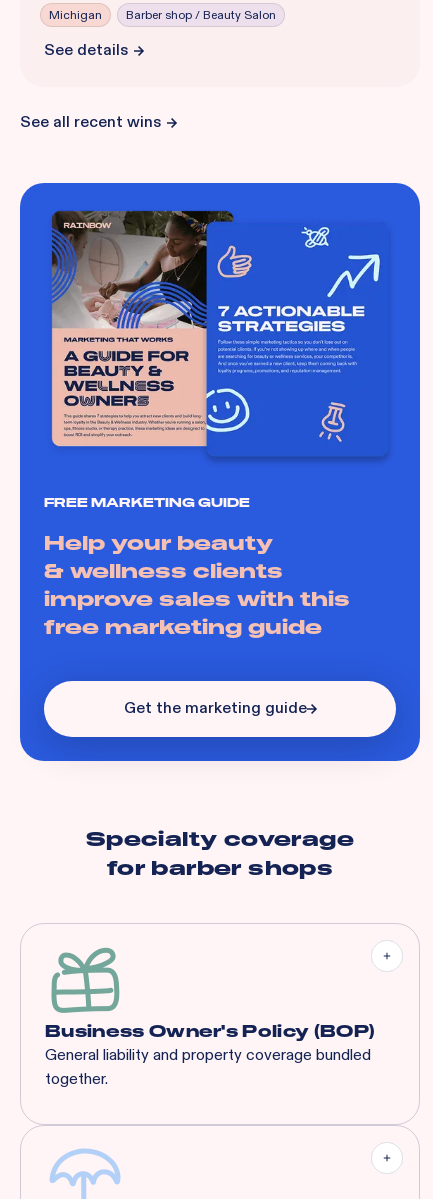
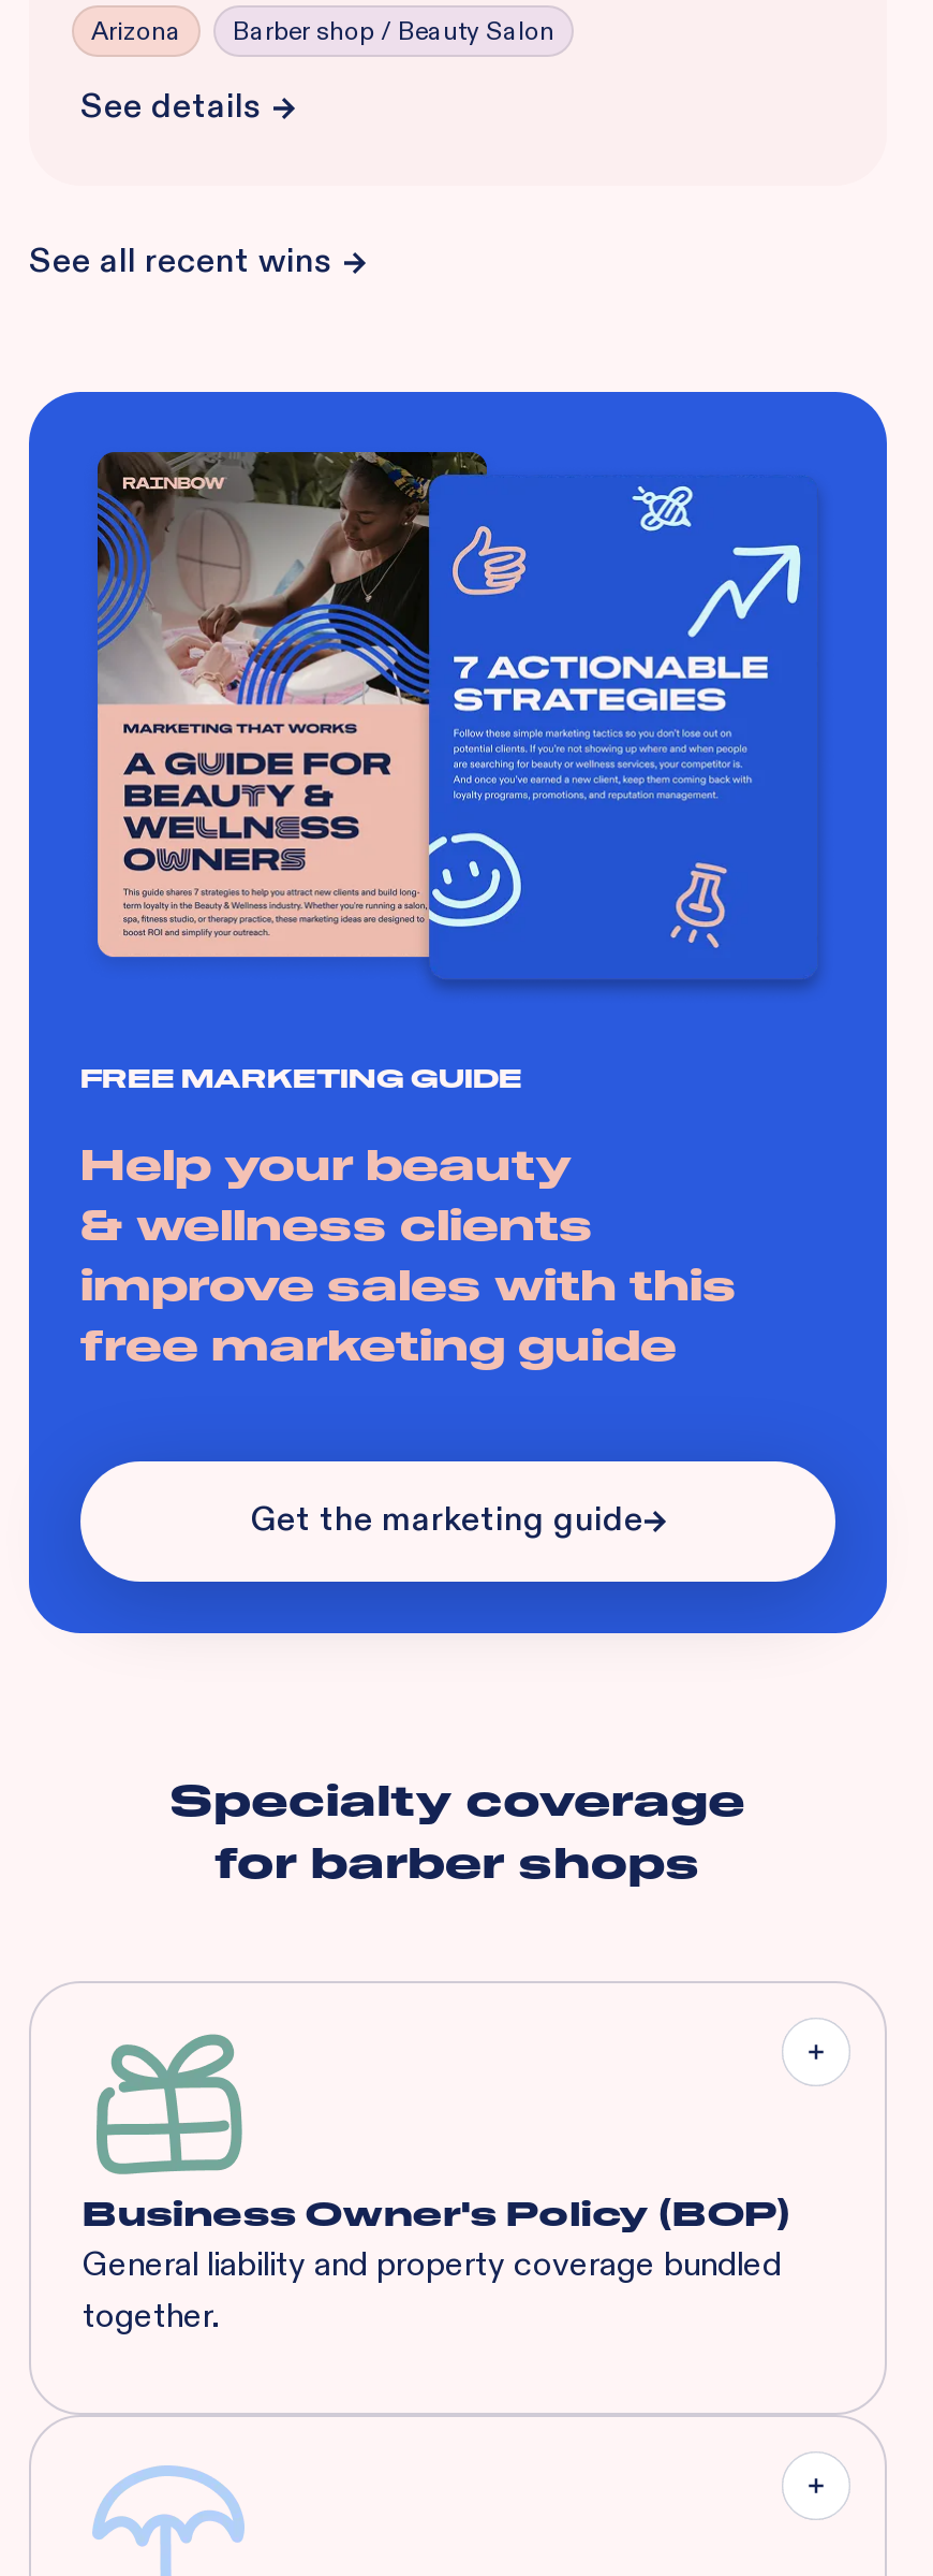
- Michigan
+ Arizona
